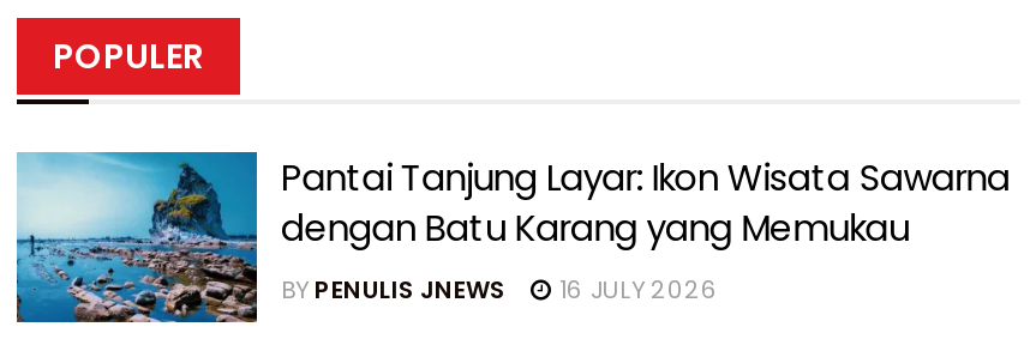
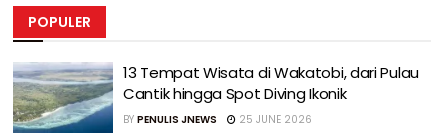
- [image]
- Pantai Tanjung Layar: Ikon Wisata Sawarna
- dengan Batu Karang yang Memukau
+ [image]
+ 13 Tempat Wisata di Wakatobi, dari Pulau
+ Cantik hingga Spot Diving Ikonik

- 16 JULY 2026
+ 25 JUNE 2026
